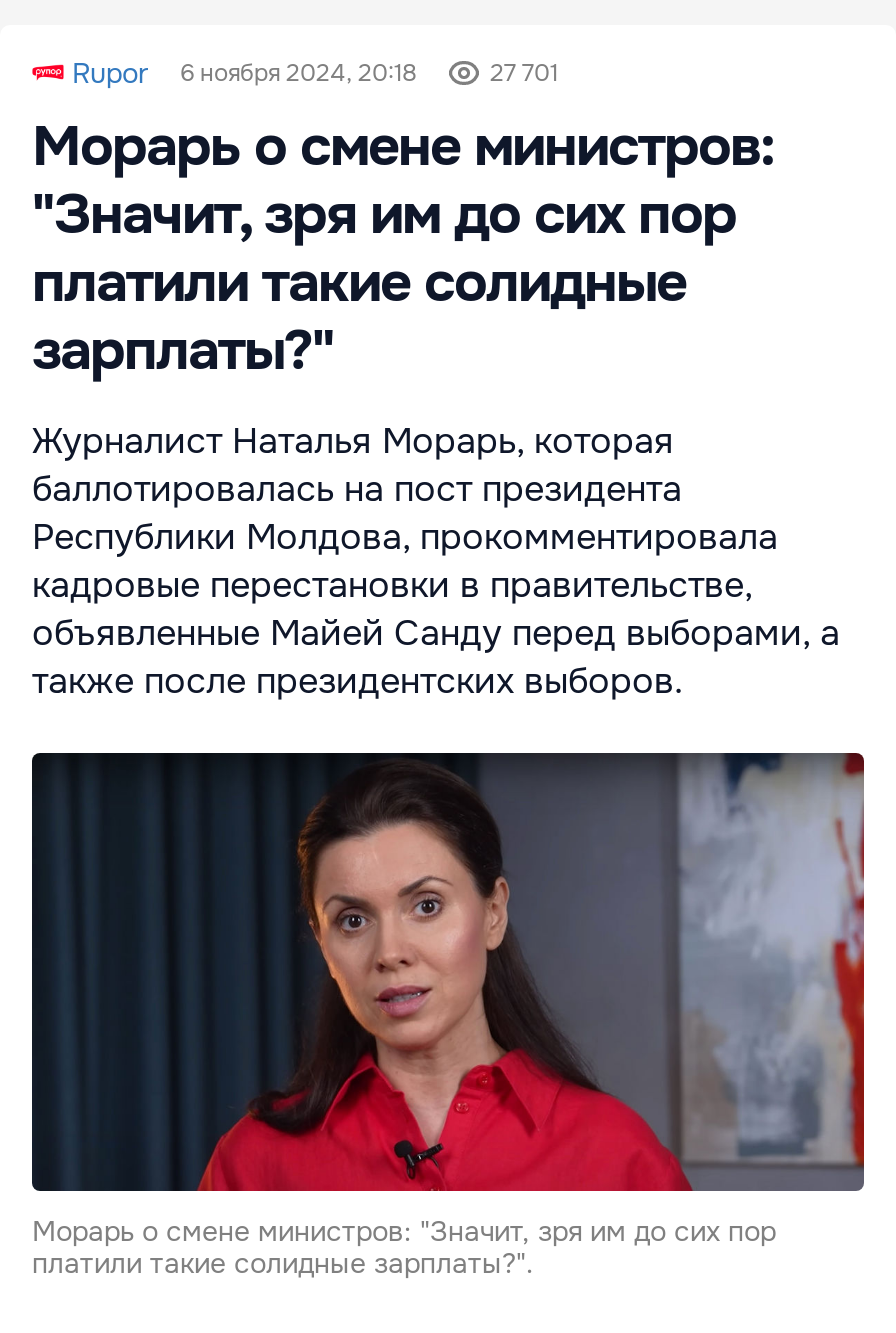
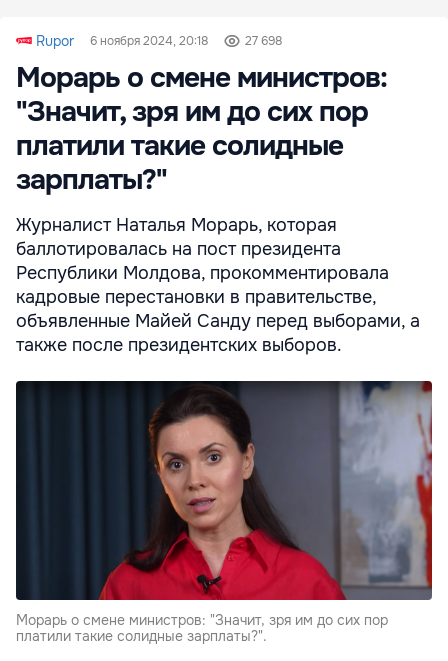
- 27 701
+ 27 698
